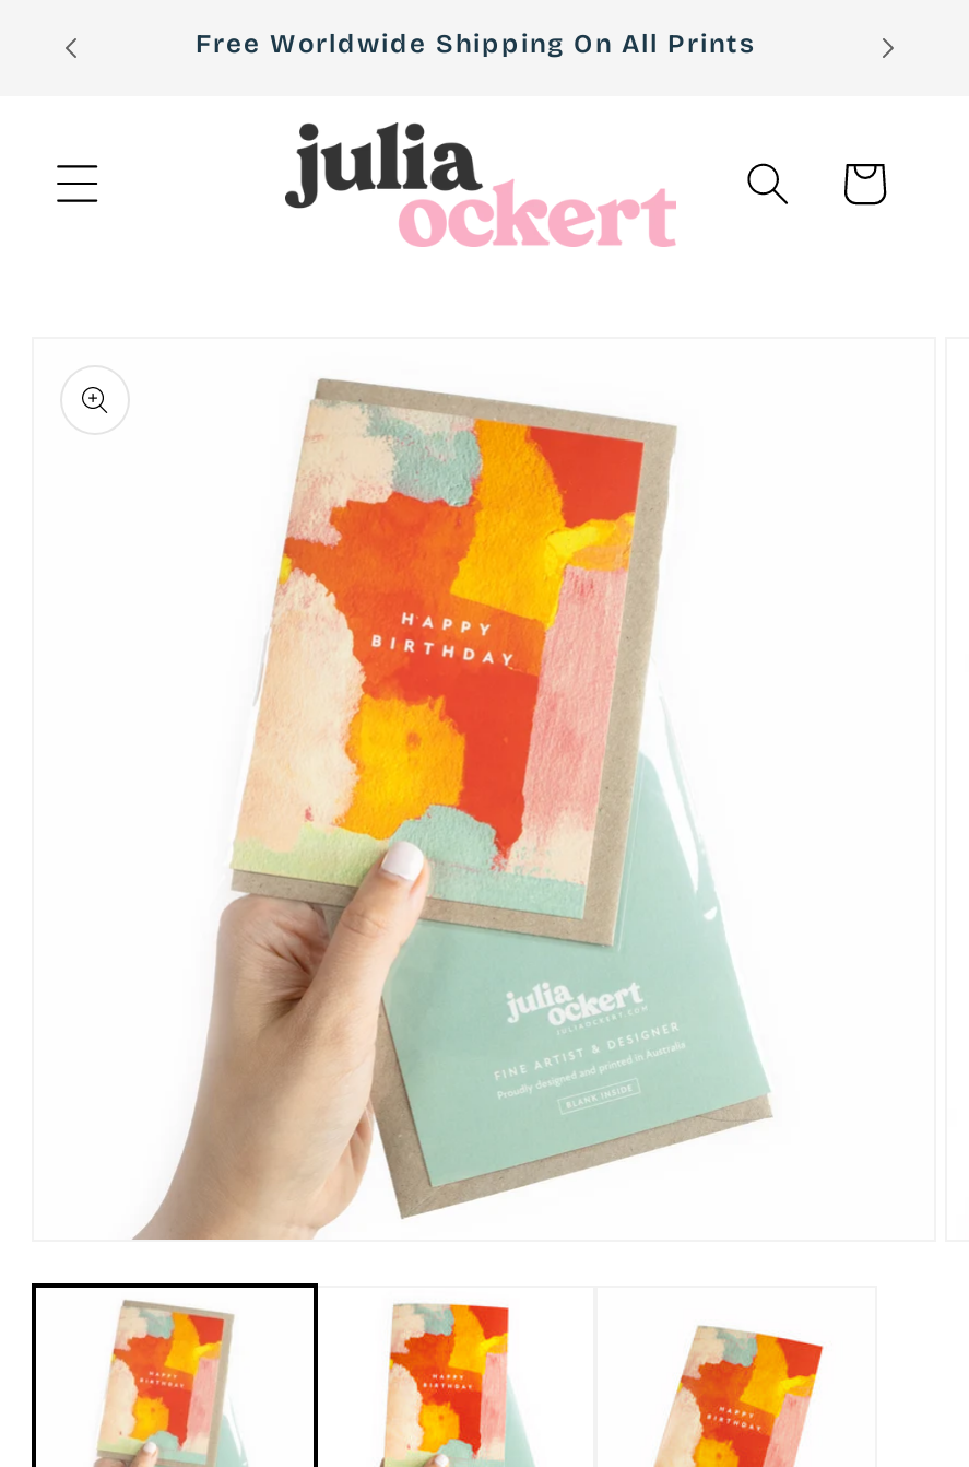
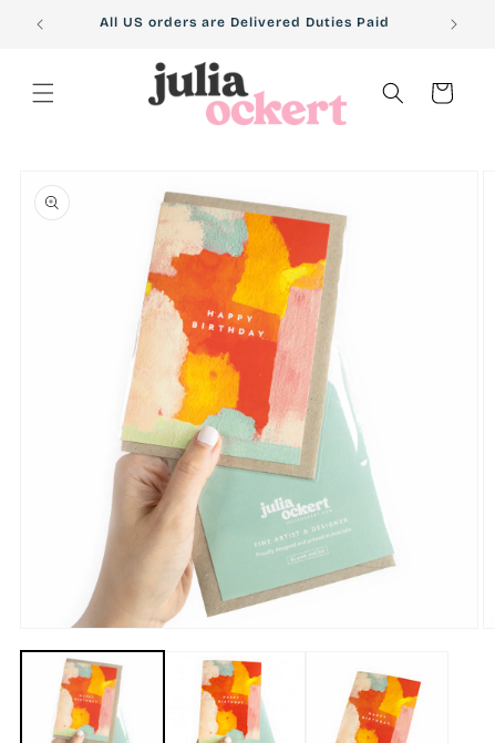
- Free Worldwide Shipping On All Prints
+ All US orders are Delivered Duties Paid
